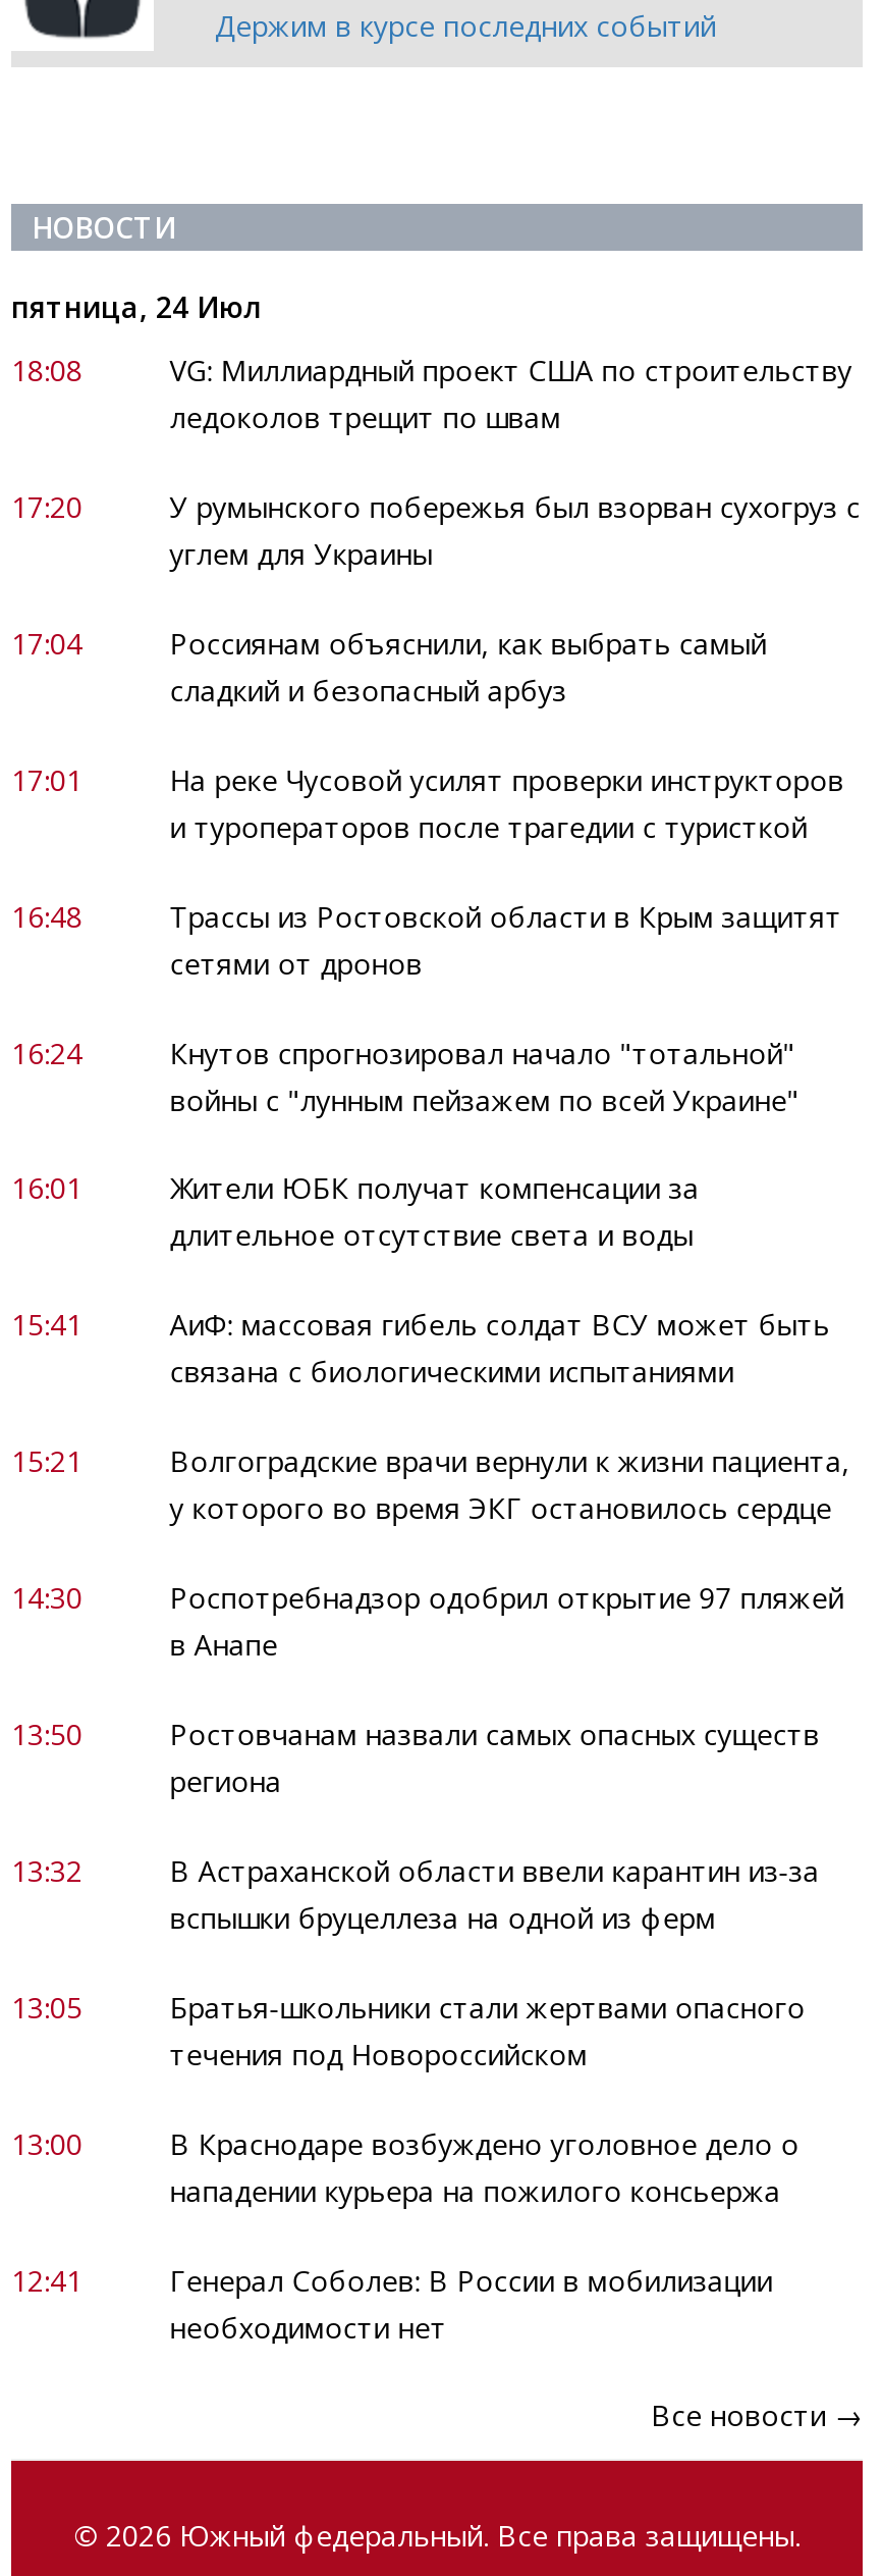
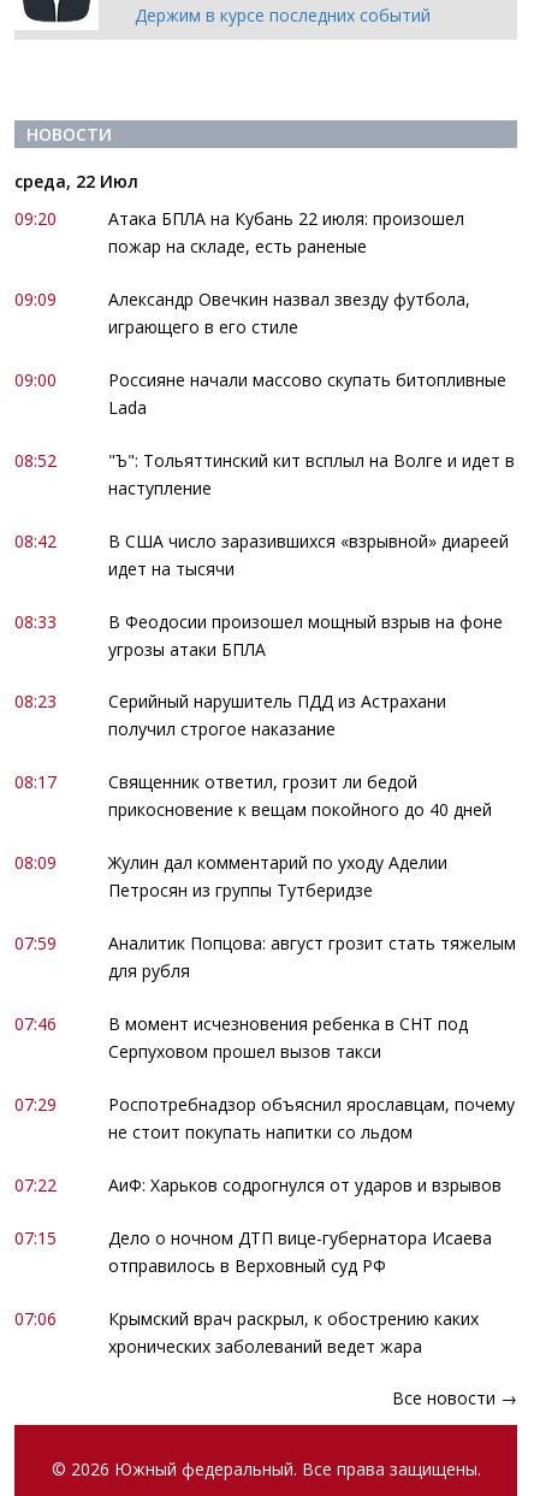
- пятница, 24 Июл
+ среда, 22 Июл

- 18:08
- VG: Миллиардный проект США по строительству
- ледоколов трещит по швам
+ 09:20
+ Атака БПЛА на Кубань 22 июля: произошел
+ пожар на складе, есть раненые

- 17:20
- У румынского побережья был взорван сухогруз с
- углем для Украины
+ 09:09
+ Александр Овечкин назвал звезду футбола,
+ играющего в его стиле

- 17:04
- Россиянам объяснили, как выбрать самый
- сладкий и безопасный арбуз
+ 09:00
+ Россияне начали массово скупать битопливные
+ Lada

- 17:01
- На реке Чусовой усилят проверки инструкторов
- и туроператоров после трагедии с туристкой
+ 08:52
+ "Ъ": Тольяттинский кит всплыл на Волге и идет в
+ наступление

- 16:48
- Трассы из Ростовской области в Крым защитят
- сетями от дронов
+ 08:42
+ В США число заразившихся «взрывной» диареей
+ идет на тысячи

- 16:24
- Кнутов спрогнозировал начало "тотальной"
- войны с "лунным пейзажем по всей Украине"
+ 08:33
+ В Феодосии произошел мощный взрыв на фоне
+ угрозы атаки БПЛА

- 16:01
- Жители ЮБК получат компенсации за
- длительное отсутствие света и воды
+ 08:23
+ Серийный нарушитель ПДД из Астрахани
+ получил строгое наказание

- 15:41
- АиФ: массовая гибель солдат ВСУ может быть
- связана с биологическими испытаниями
+ 08:17
+ Священник ответил, грозит ли бедой
+ прикосновение к вещам покойного до 40 дней

- 15:21
- Волгоградские врачи вернули к жизни пациента,
- у которого во время ЭКГ остановилось сердце
+ 08:09
+ Жулин дал комментарий по уходу Аделии
+ Петросян из группы Тутберидзе

- 14:30
- Роспотребнадзор одобрил открытие 97 пляжей
- в Анапе
+ 07:59
+ Аналитик Попцова: август грозит стать тяжелым
+ для рубля

- 13:50
- Ростовчанам назвали самых опасных существ
- региона
+ 07:46
+ В момент исчезновения ребенка в СНТ под
+ Серпуховом прошел вызов такси

- 13:32
- В Астраханской области ввели карантин из-за
- вспышки бруцеллеза на одной из ферм
+ 07:29
+ Роспотребнадзор объяснил ярославцам, почему
+ не стоит покупать напитки со льдом

- 13:05
- Братья-школьники стали жертвами опасного
- течения под Новороссийском
+ 07:22
+ АиФ: Харьков содрогнулся от ударов и взрывов

- 13:00
- В Краснодаре возбуждено уголовное дело о
- нападении курьера на пожилого консьержа
+ 07:15
+ Дело о ночном ДТП вице-губернатора Исаева
+ отправилось в Верховный суд РФ

- 12:41
- Генерал Соболев: В России в мобилизации
- необходимости нет
+ 07:06
+ Крымский врач раскрыл, к обострению каких
+ хронических заболеваний ведет жара
